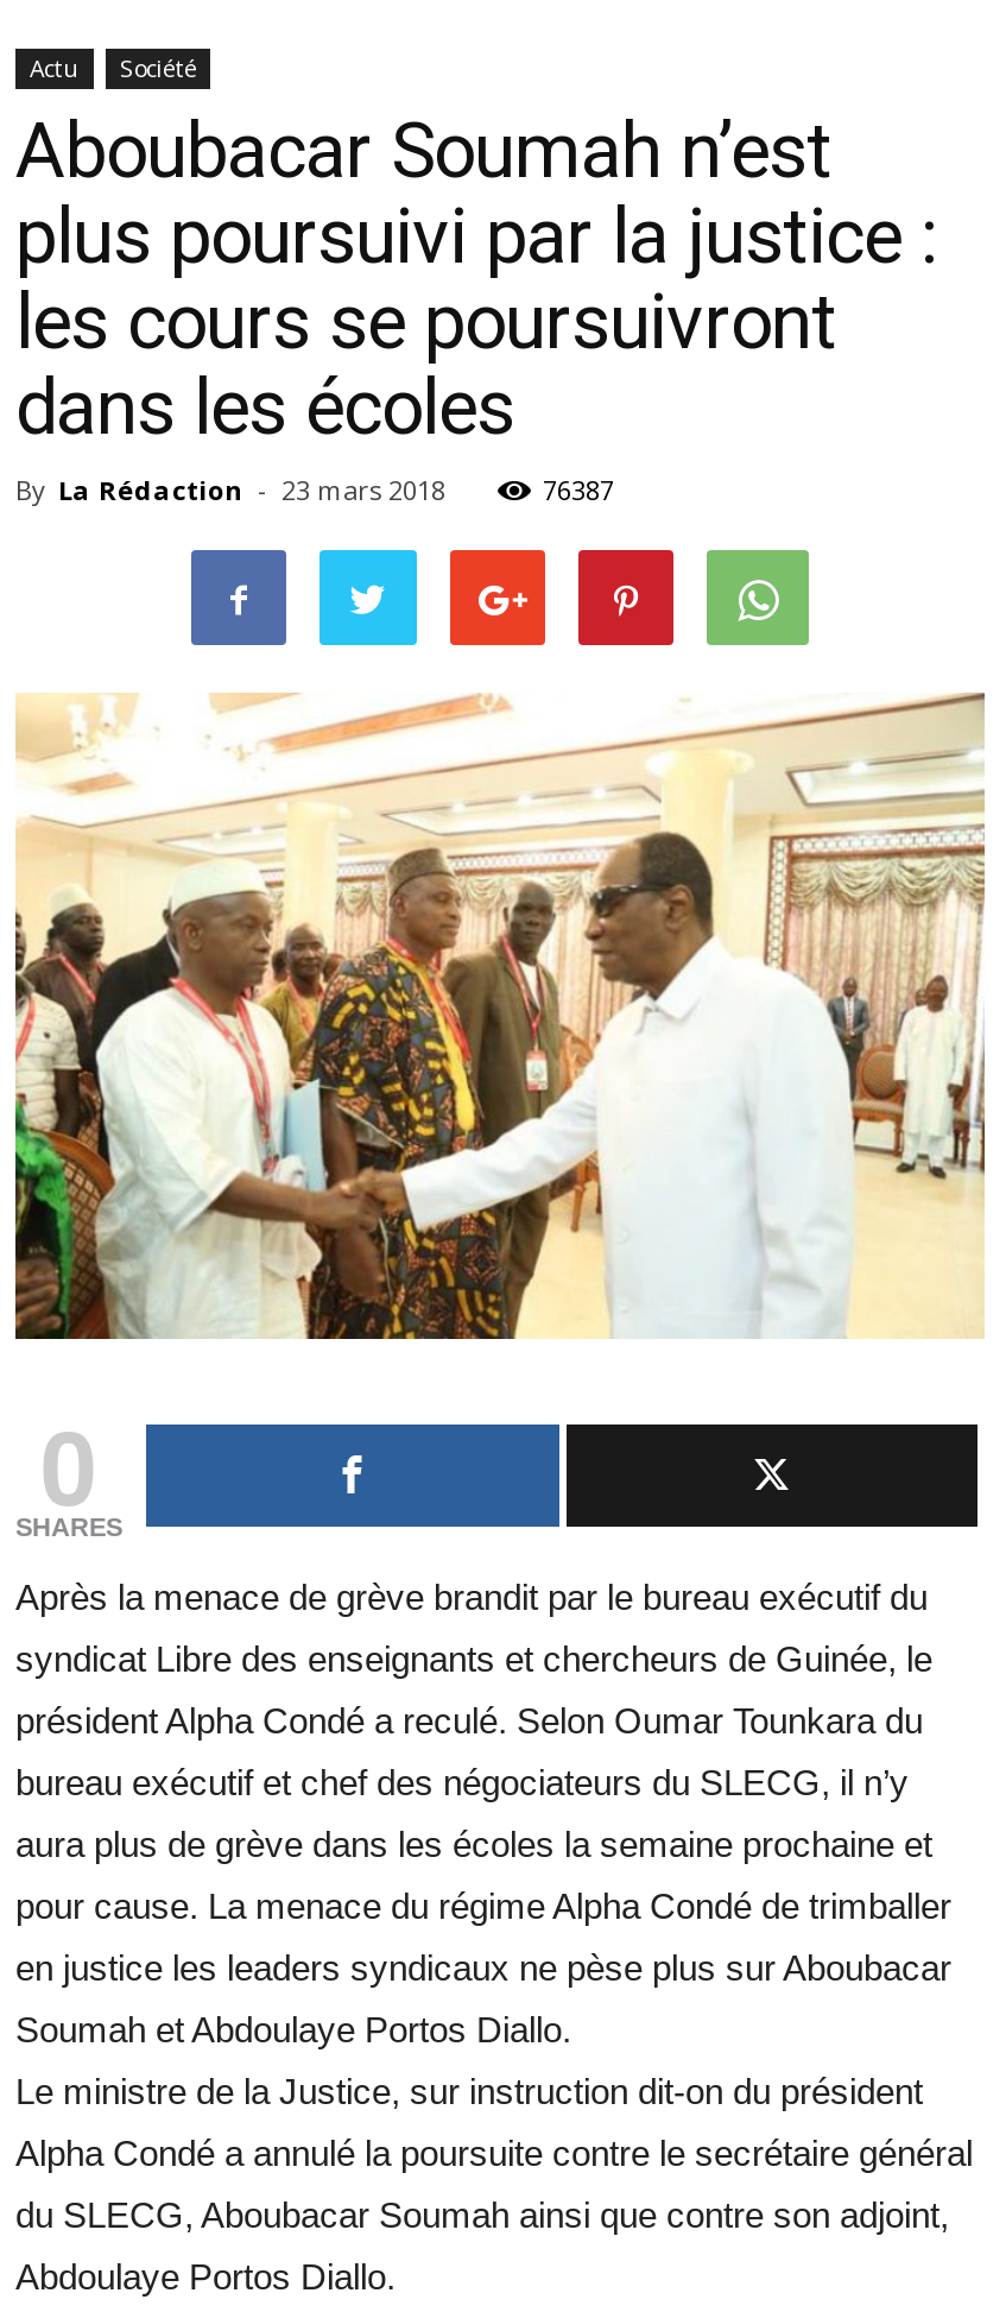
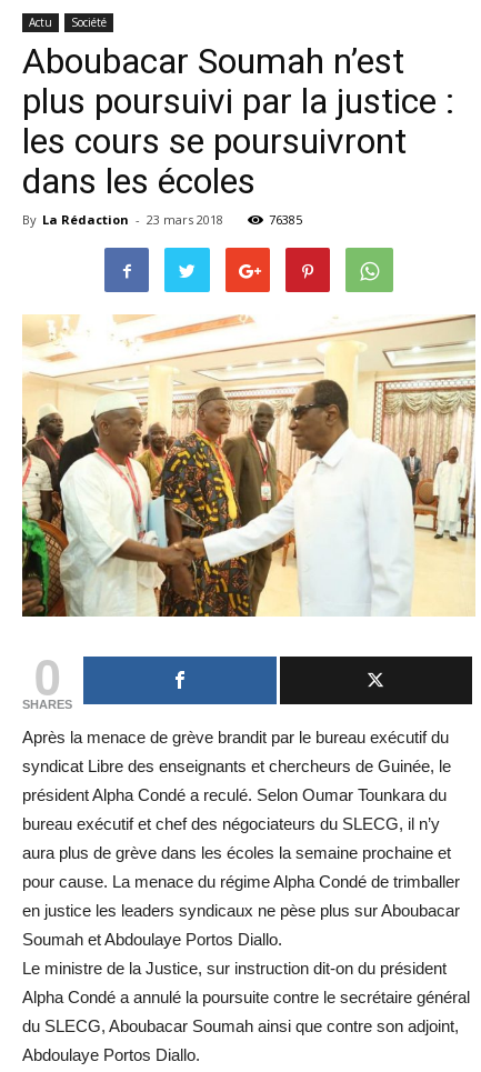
- 76387
+ 76385
